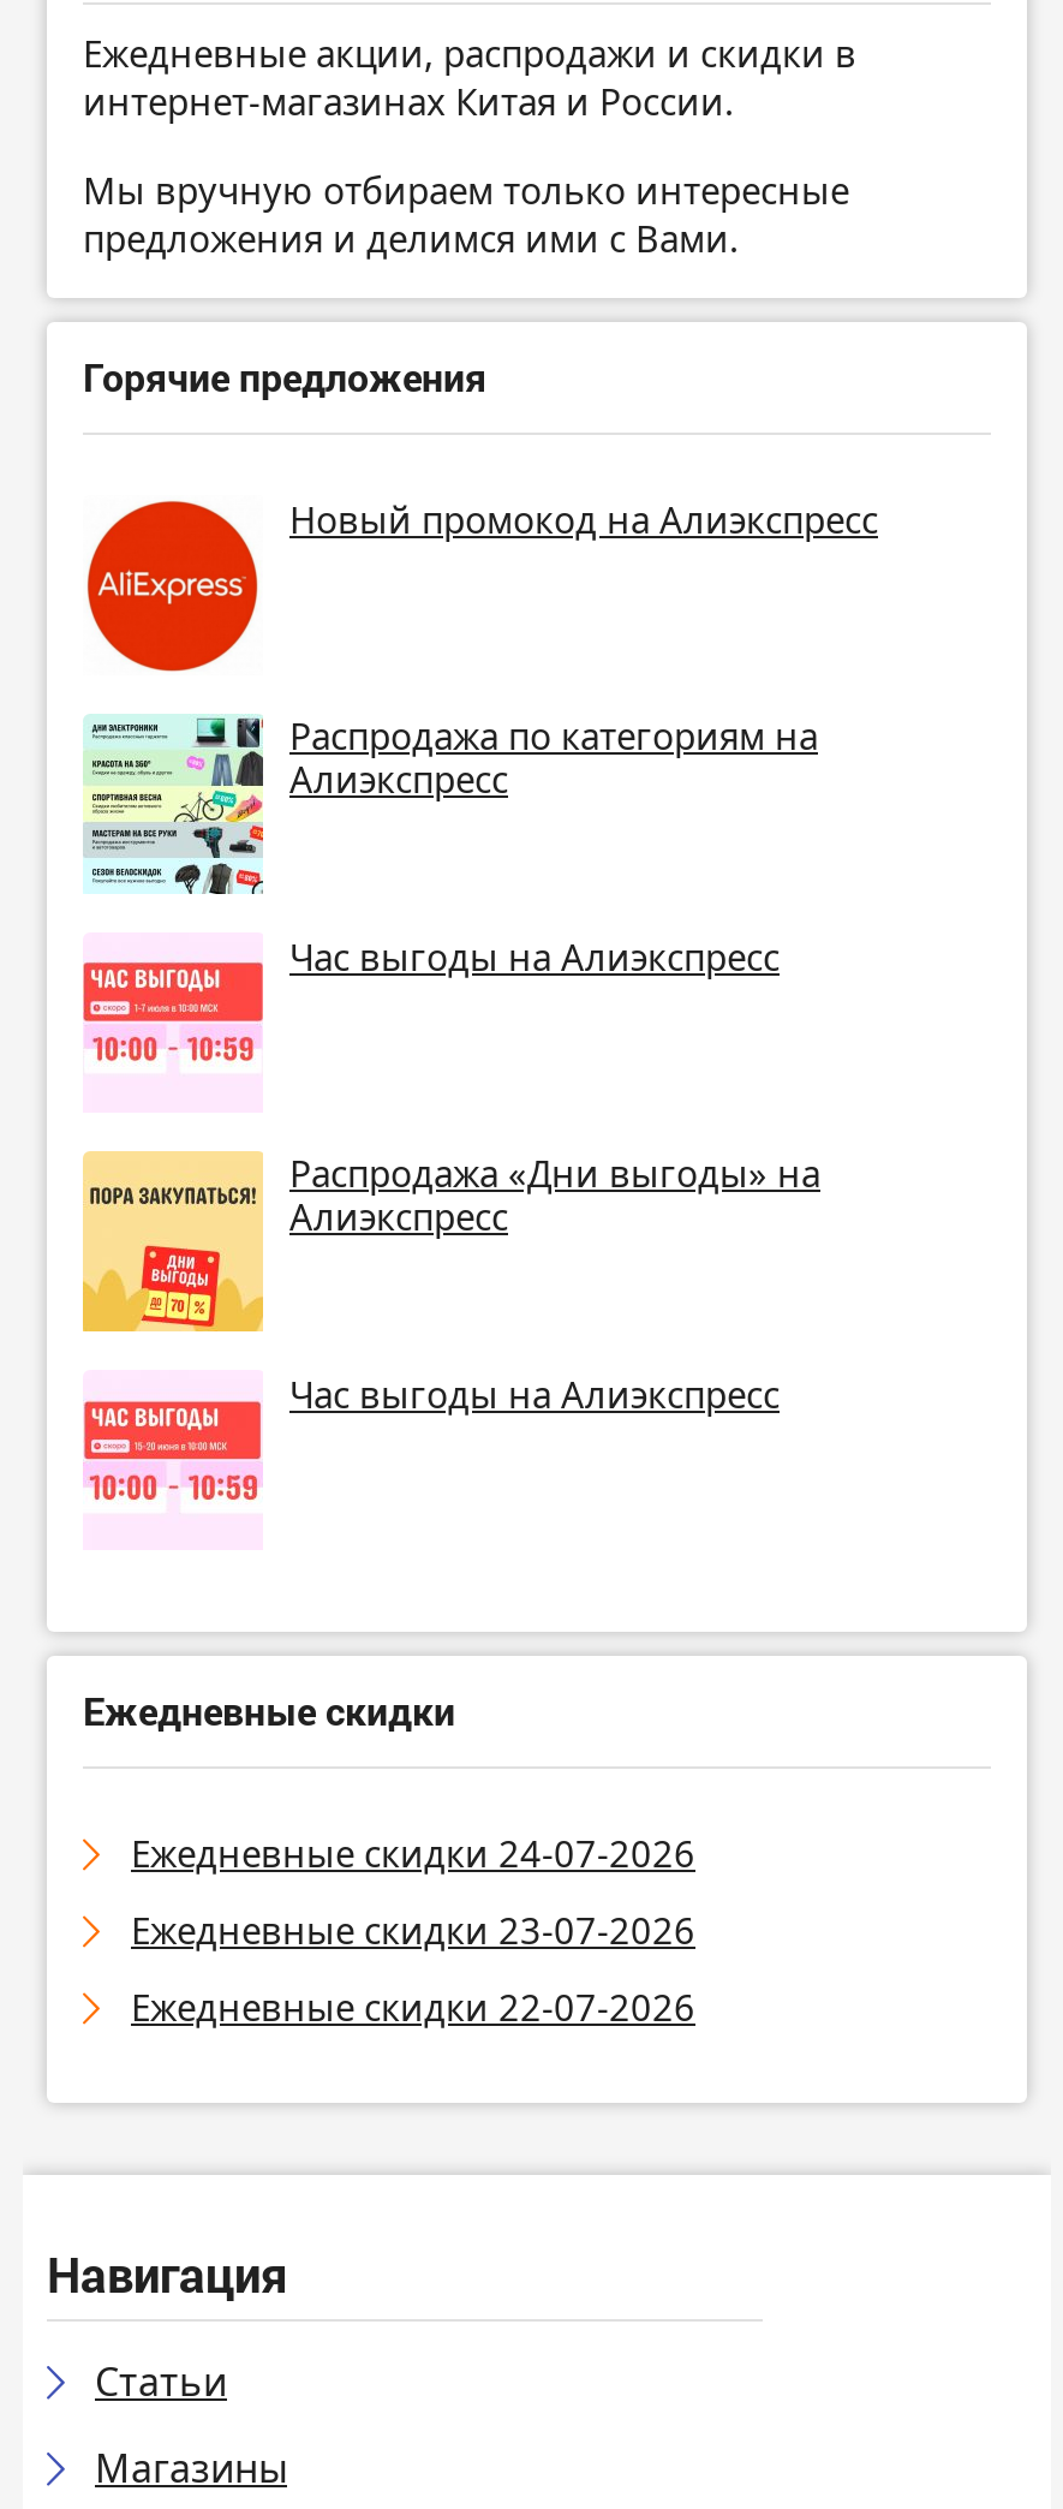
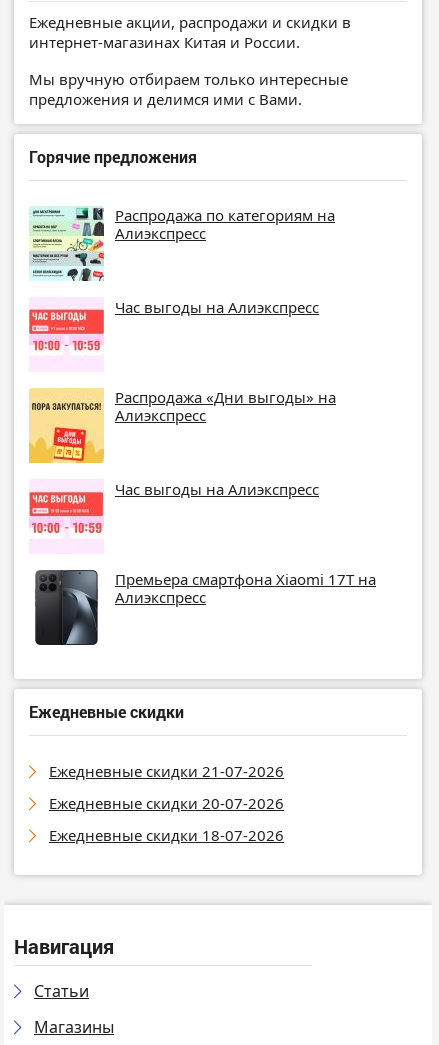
- [image]
- Новый промокод на Алиэкспресс

moved up: [image] | Распродажа по категориям на | Алиэкспресс | Час выгоды на Алиэкспресс | Распродажа «Дни выгоды» на | Алиэкспресс | Час выгоды на Алиэкспресс

moved up: [image]

+ [image]
+ Премьера смартфона Xiaomi 17T на
+ Алиэкспресс

- Ежедневные скидки 24-07-2026
+ Ежедневные скидки 21-07-2026

- Ежедневные скидки 23-07-2026
+ Ежедневные скидки 20-07-2026

- Ежедневные скидки 22-07-2026
+ Ежедневные скидки 18-07-2026
